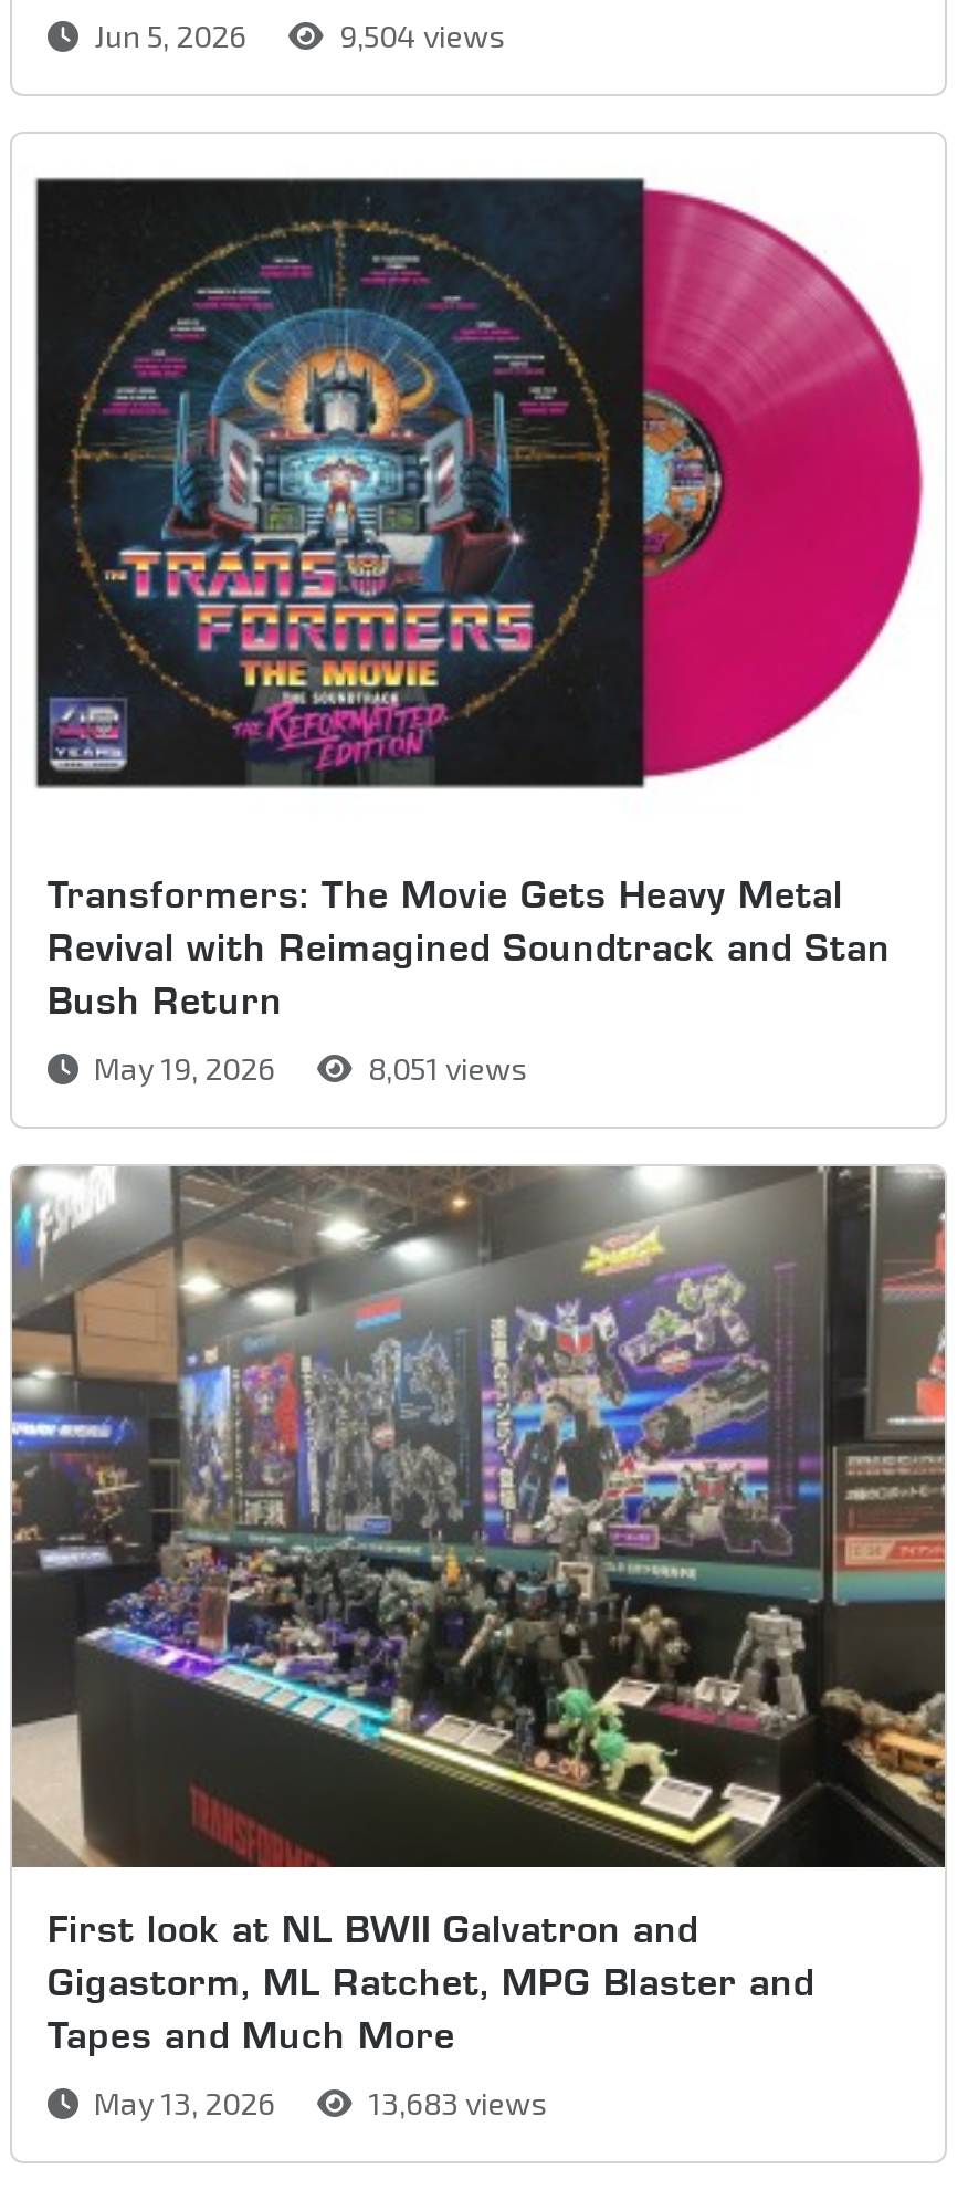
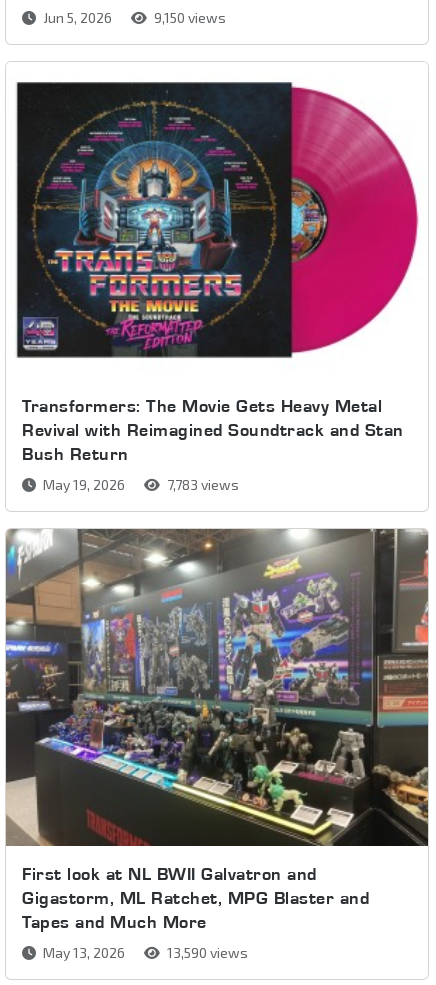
- 9,504 views
+ 9,150 views

- 8,051 views
+ 7,783 views

- 13,683 views
+ 13,590 views
